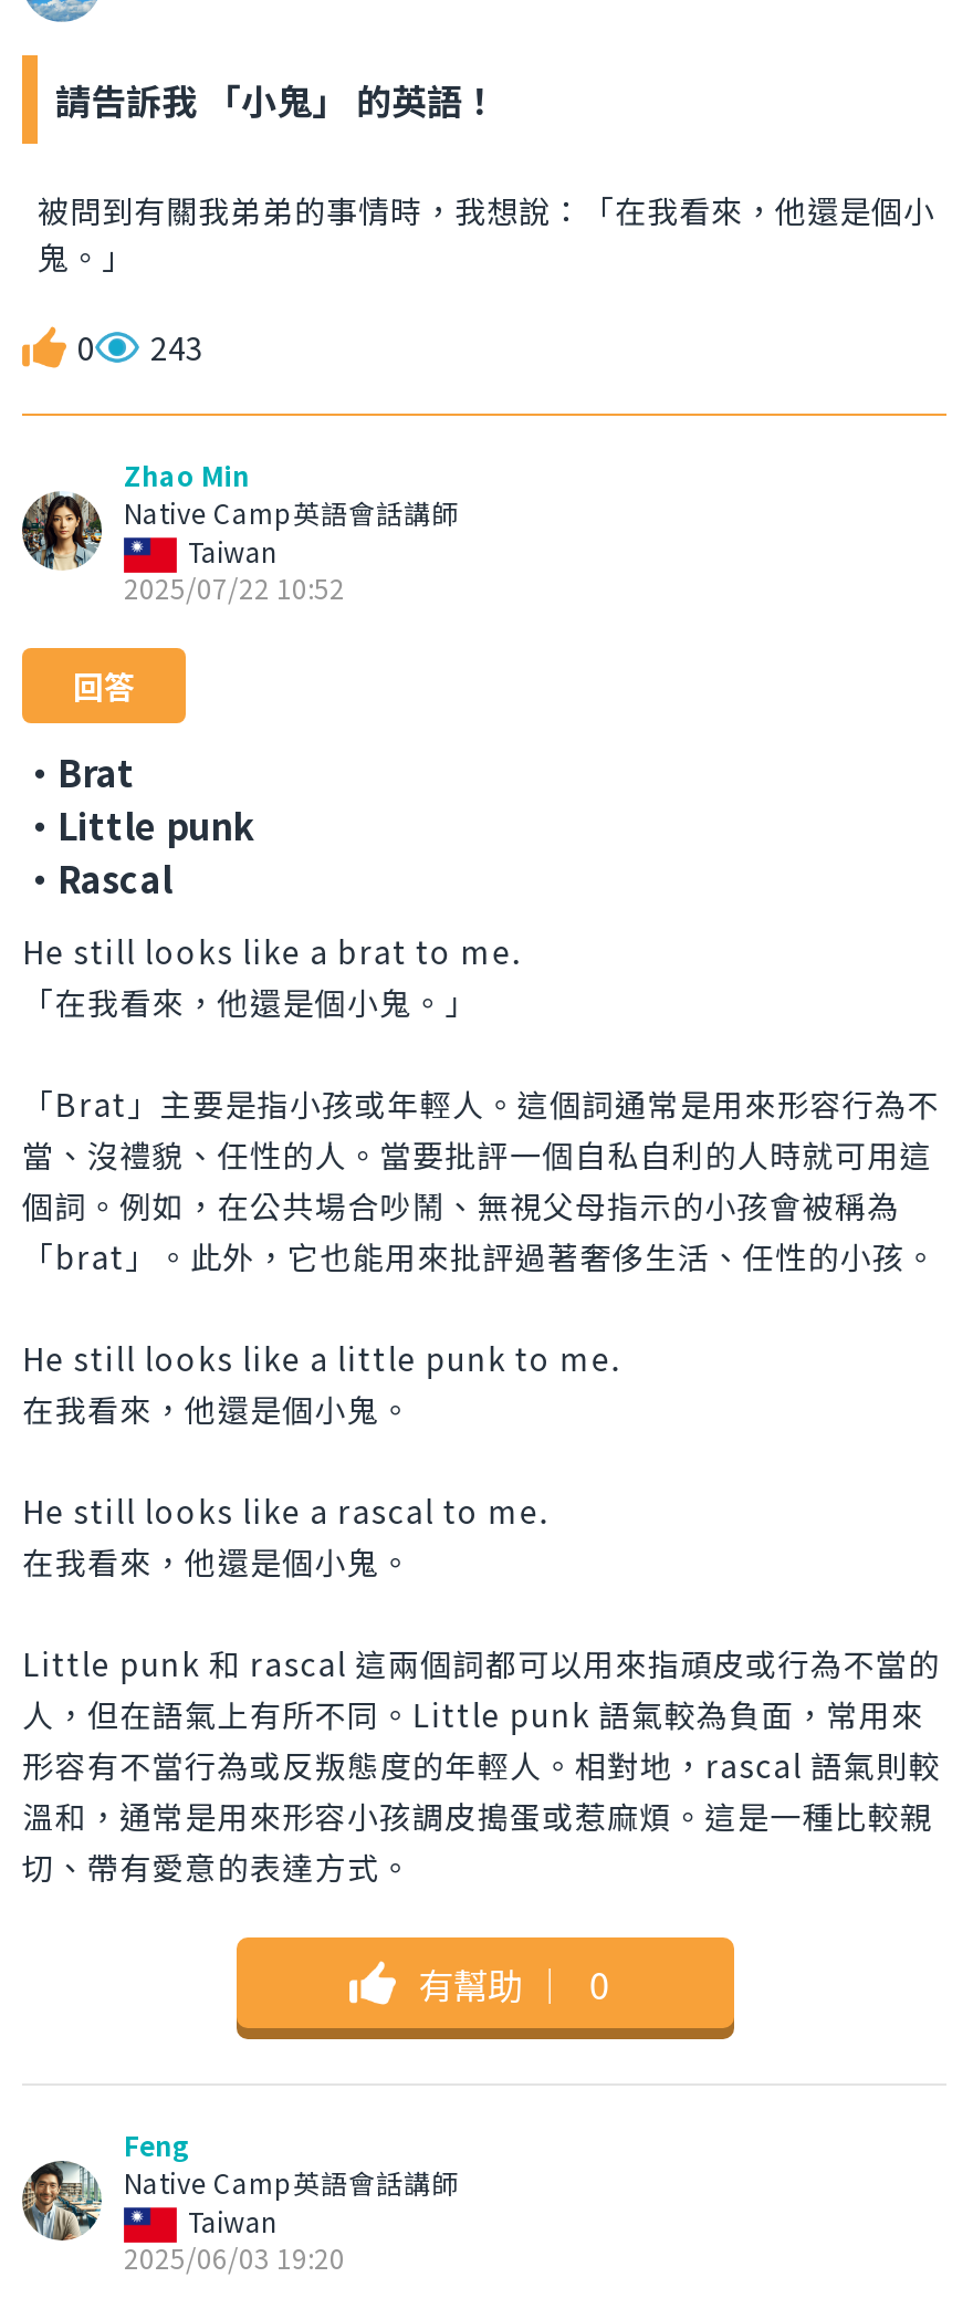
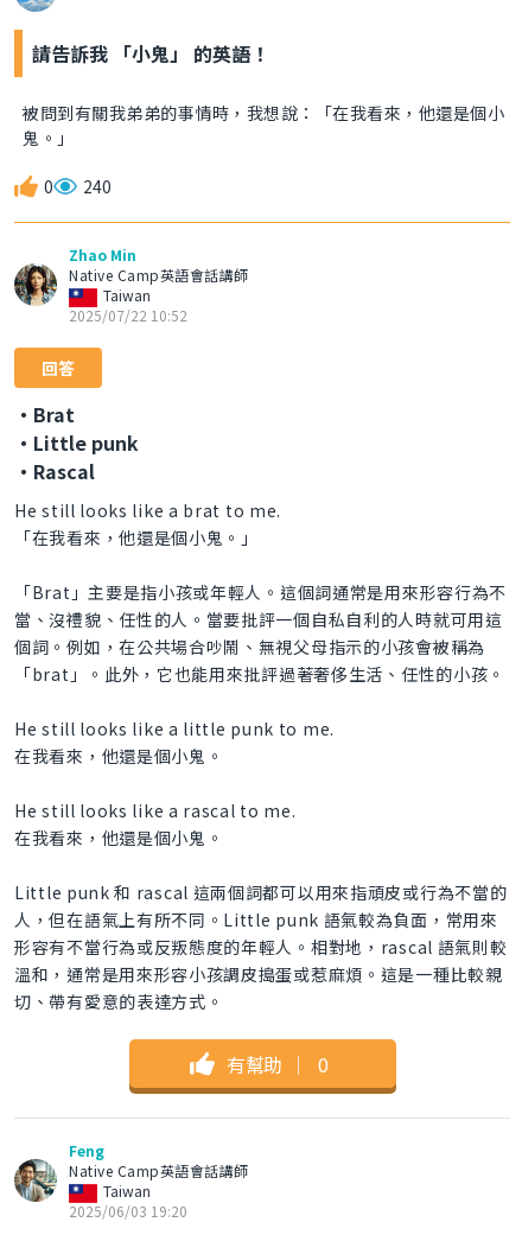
- 0 243
+ 0 240
